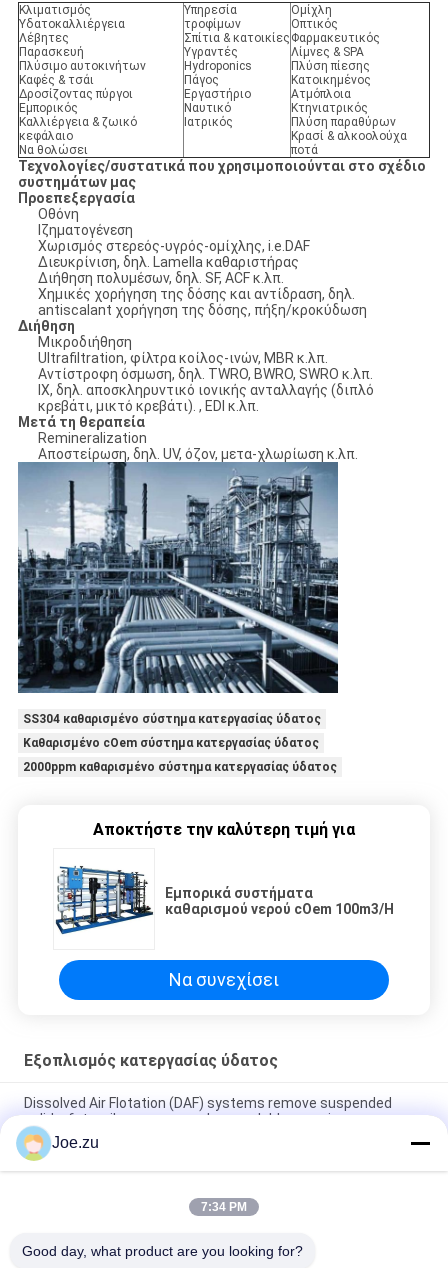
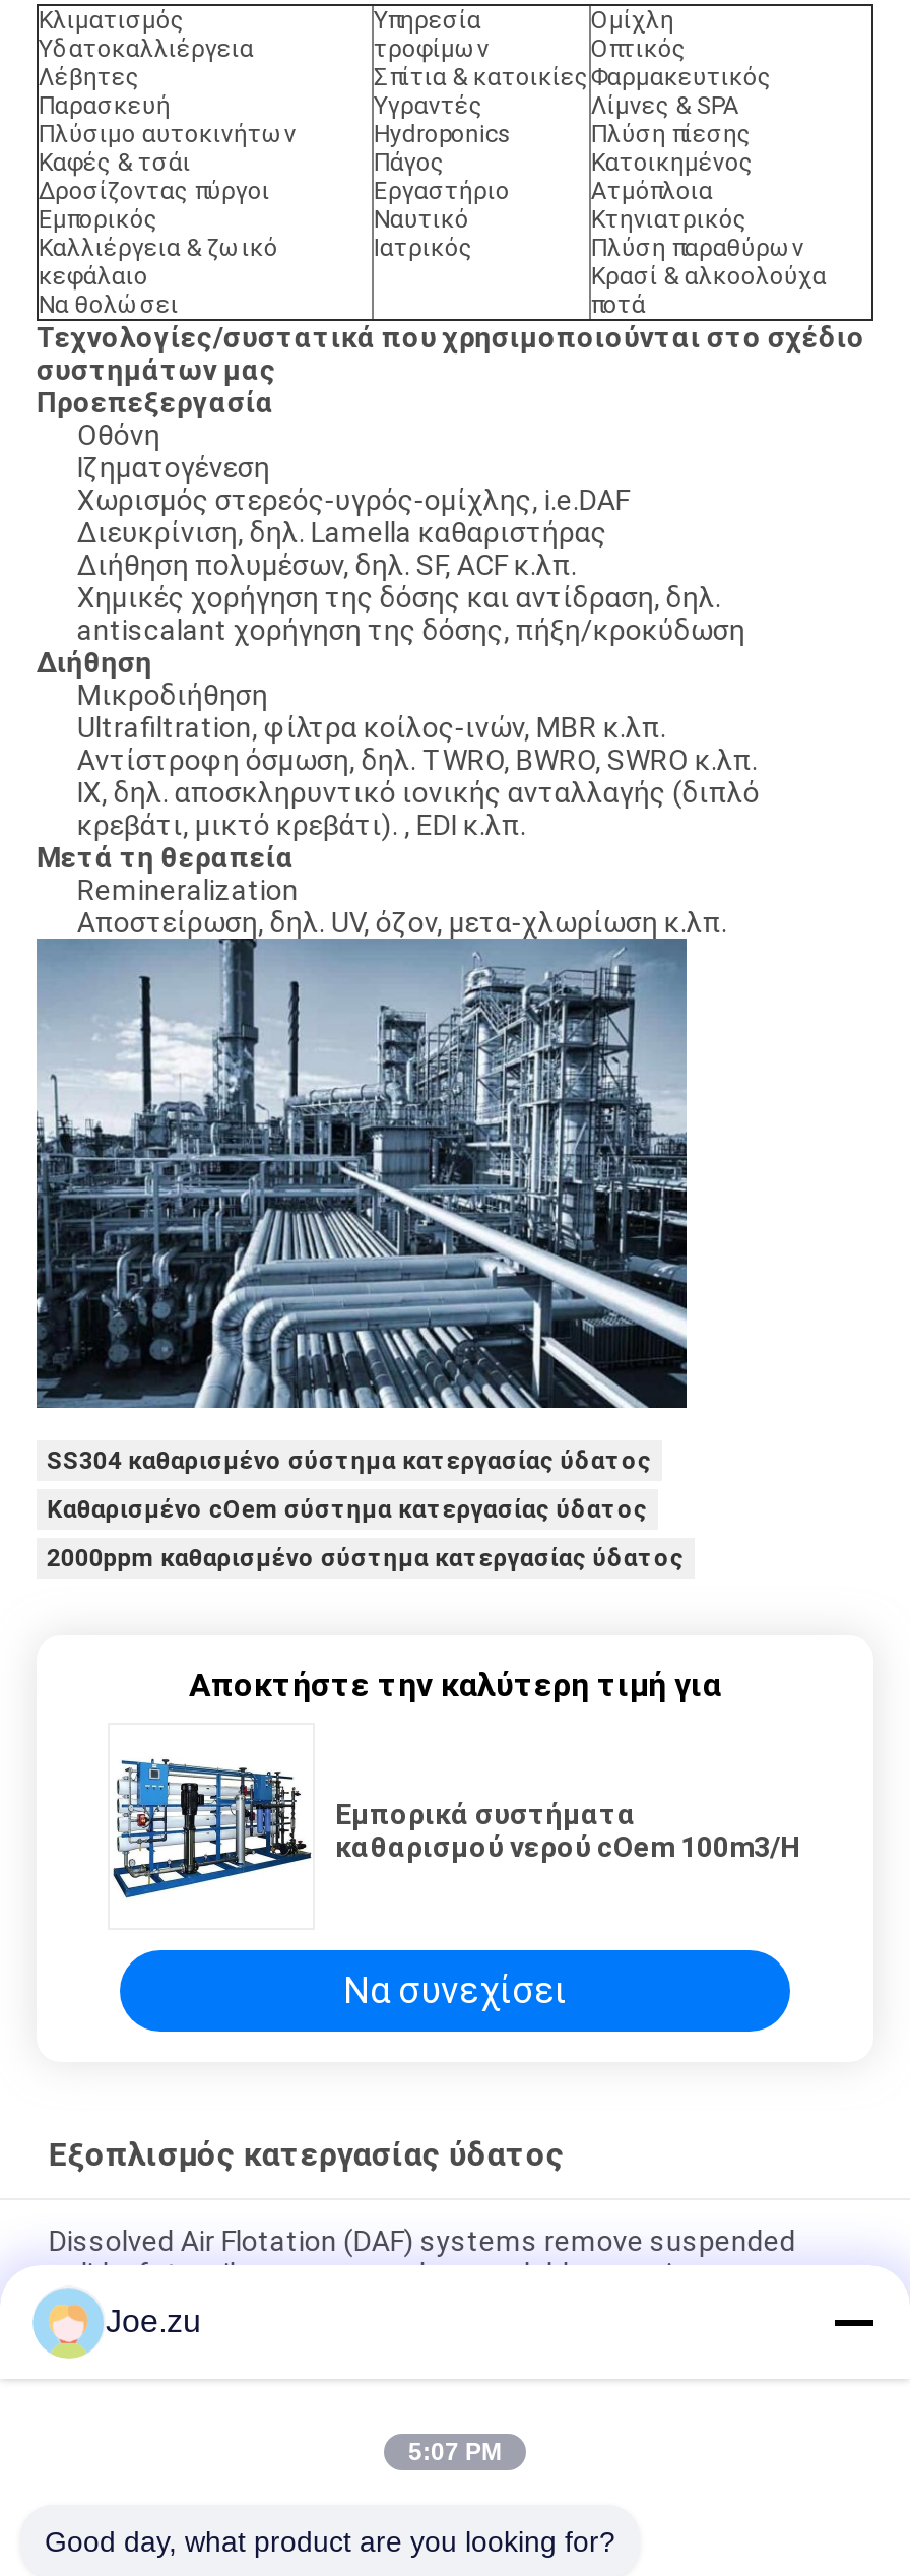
- 7:34 PM
+ 5:07 PM
